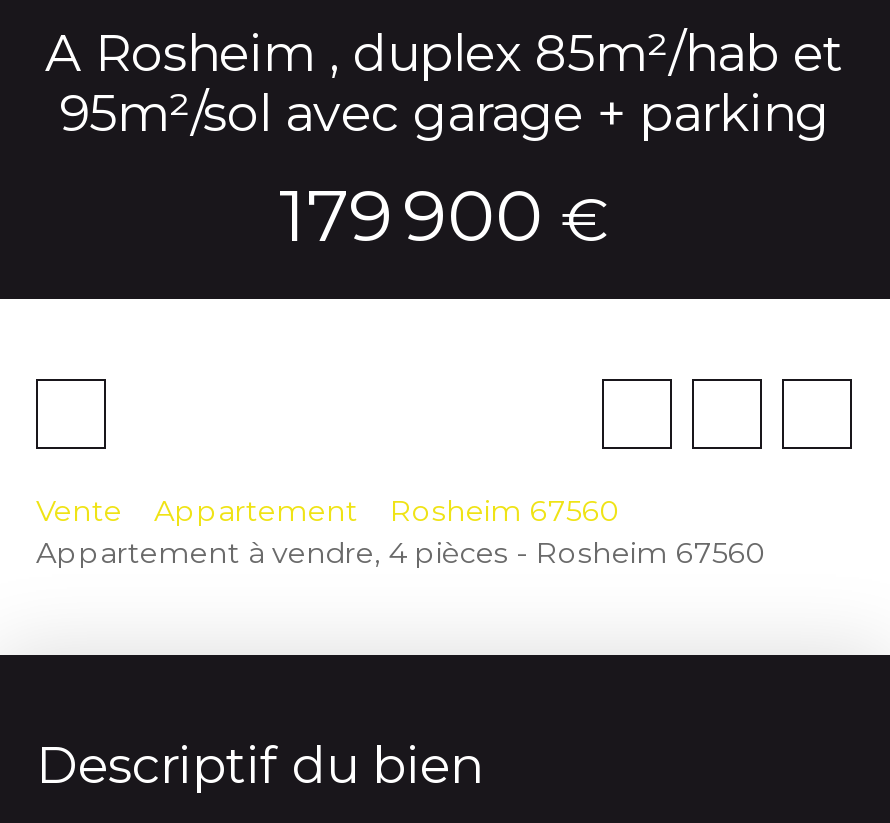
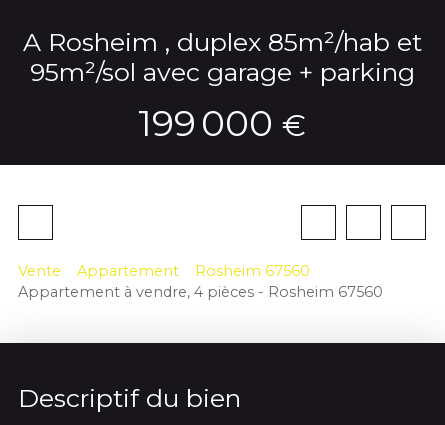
- 179 900 €
+ 199 000 €
